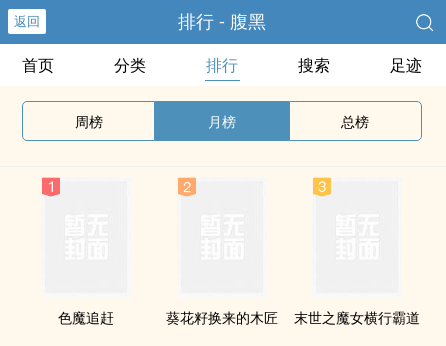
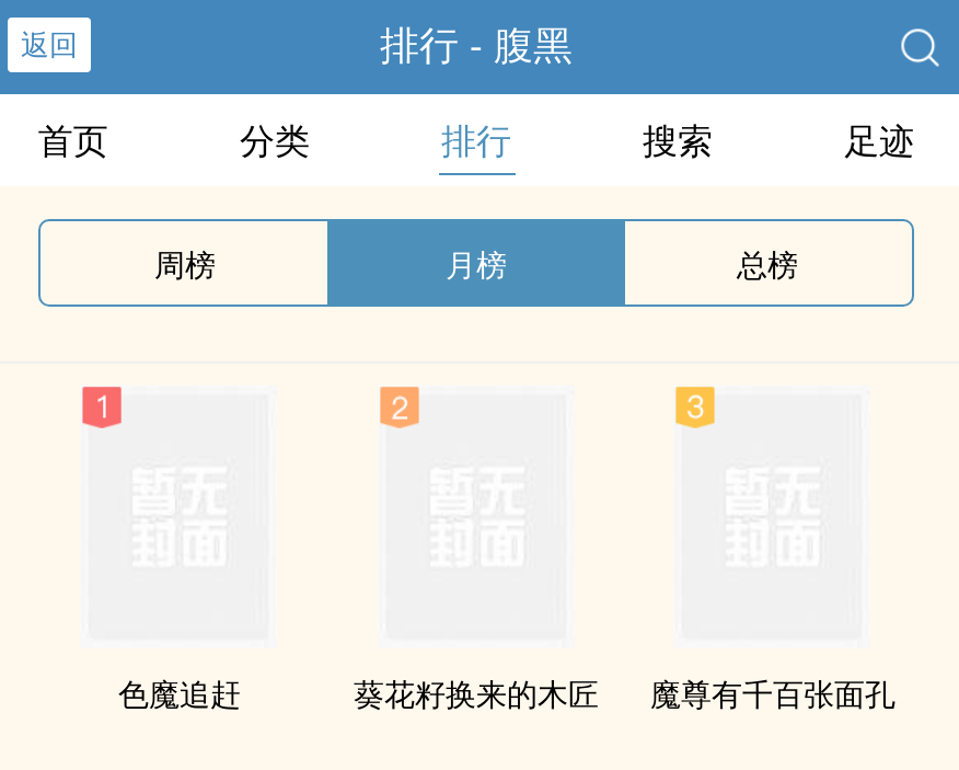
- 末世之魔女横行霸道
+ 魔尊有千百张面孔
